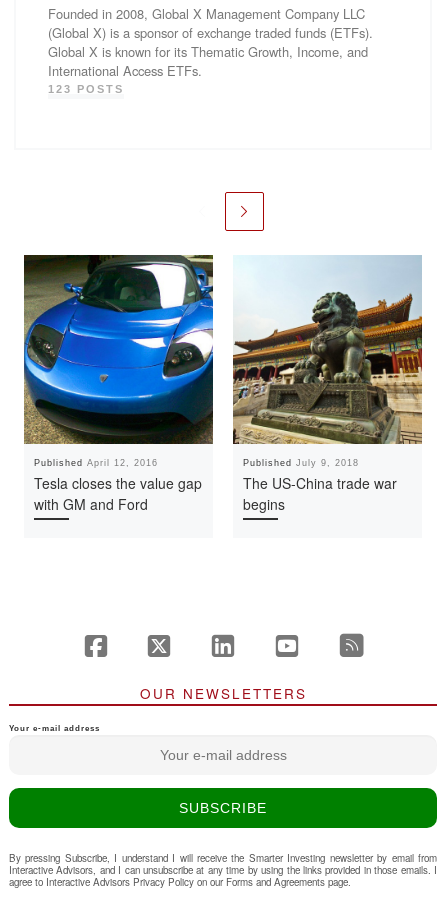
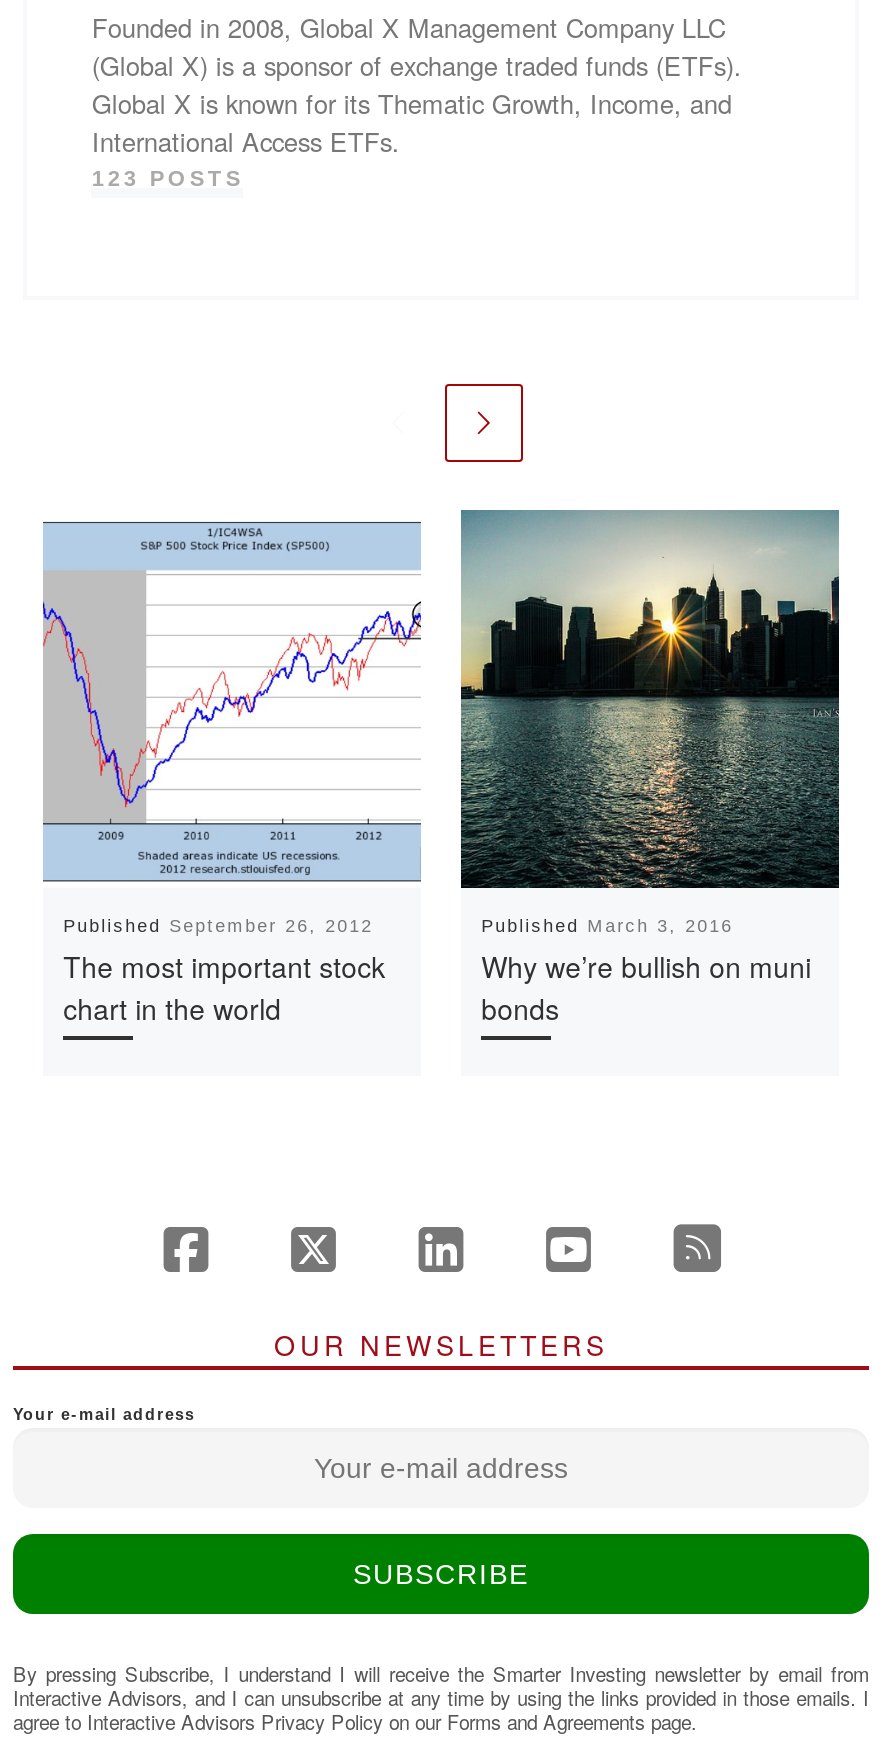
- [image]
- Published April 12, 2016
- Tesla closes the value gap
- with GM and Ford
+ [image]
+ Published September 26, 2012
+ The most important stock
+ chart in the world

- [image]
- Published July 9, 2018
- The US-China trade war
- begins
+ [image]
+ Published March 3, 2016
+ Why we’re bullish on muni
+ bonds
